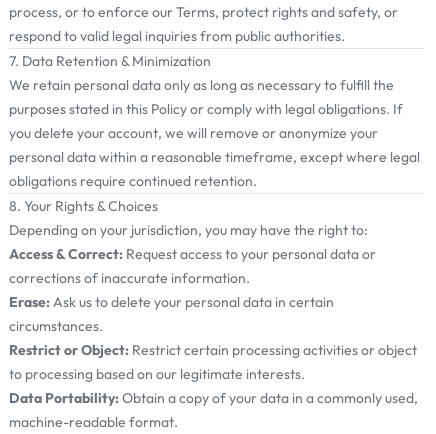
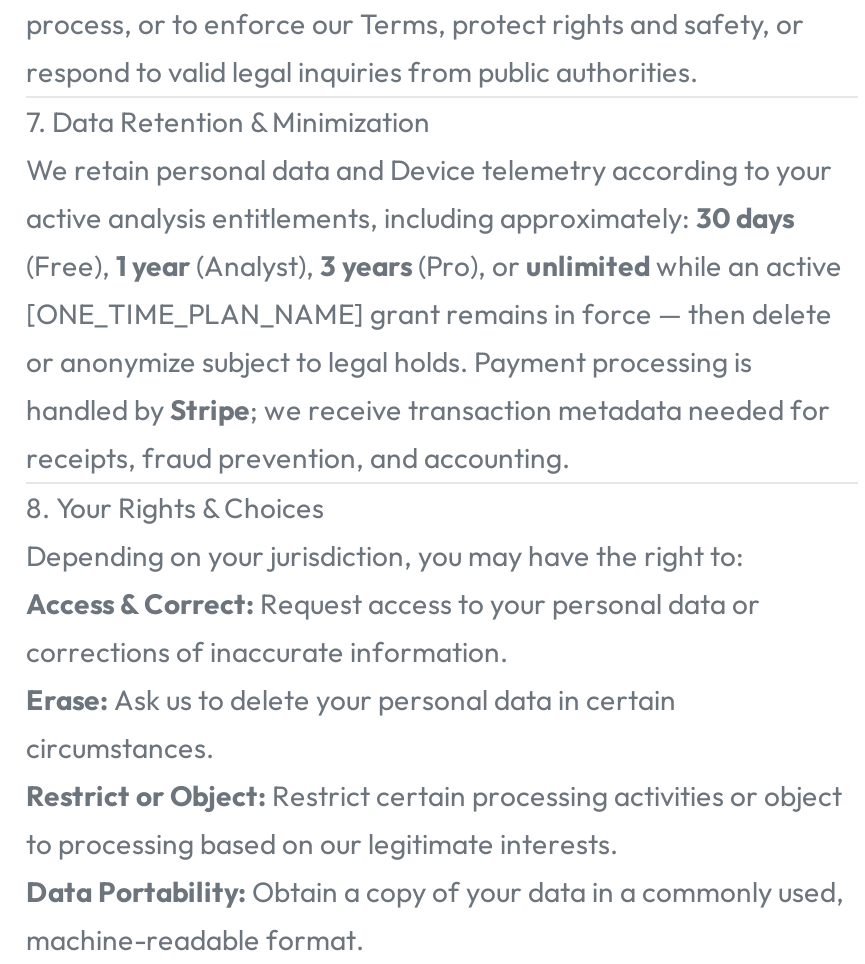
- We retain personal data only as long as necessary to fulfill the
- purposes stated in this Policy or comply with legal obligations. If
- you delete your account, we will remove or anonymize your
- personal data within a reasonable timeframe, except where legal
- obligations require continued retention.
+ We retain personal data and Device telemetry according to your
+ active analysis entitlements, including approximately: 30 days
+ (Free), 1 year (Analyst), 3 years (Pro), or unlimited while an active
+ [ONE_TIME_PLAN_NAME] grant remains in force — then delete
+ or anonymize subject to legal holds. Payment processing is
+ handled by Stripe; we receive transaction metadata needed for
+ receipts, fraud prevention, and accounting.
